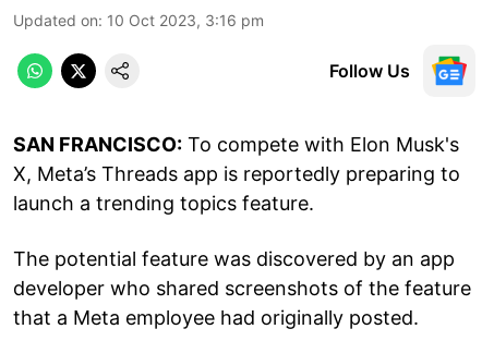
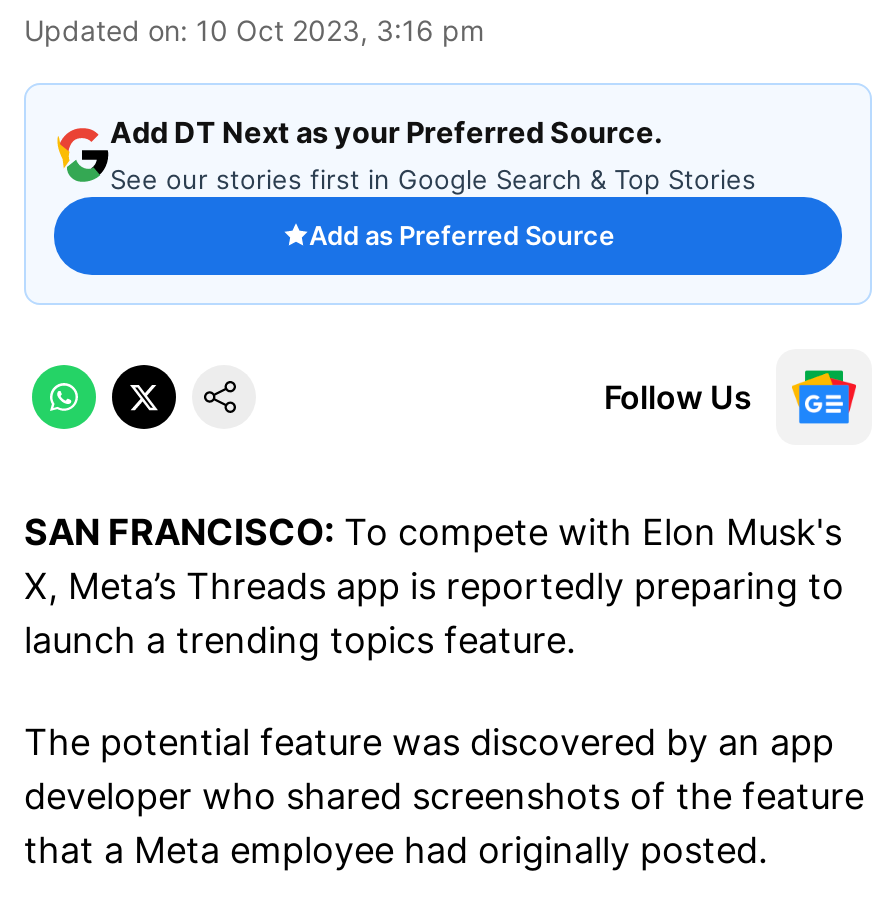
+ [image]
+ Add DT Next as your Preferred Source.
+ See our stories first in Google Search & Top Stories
+ Add as Preferred Source
